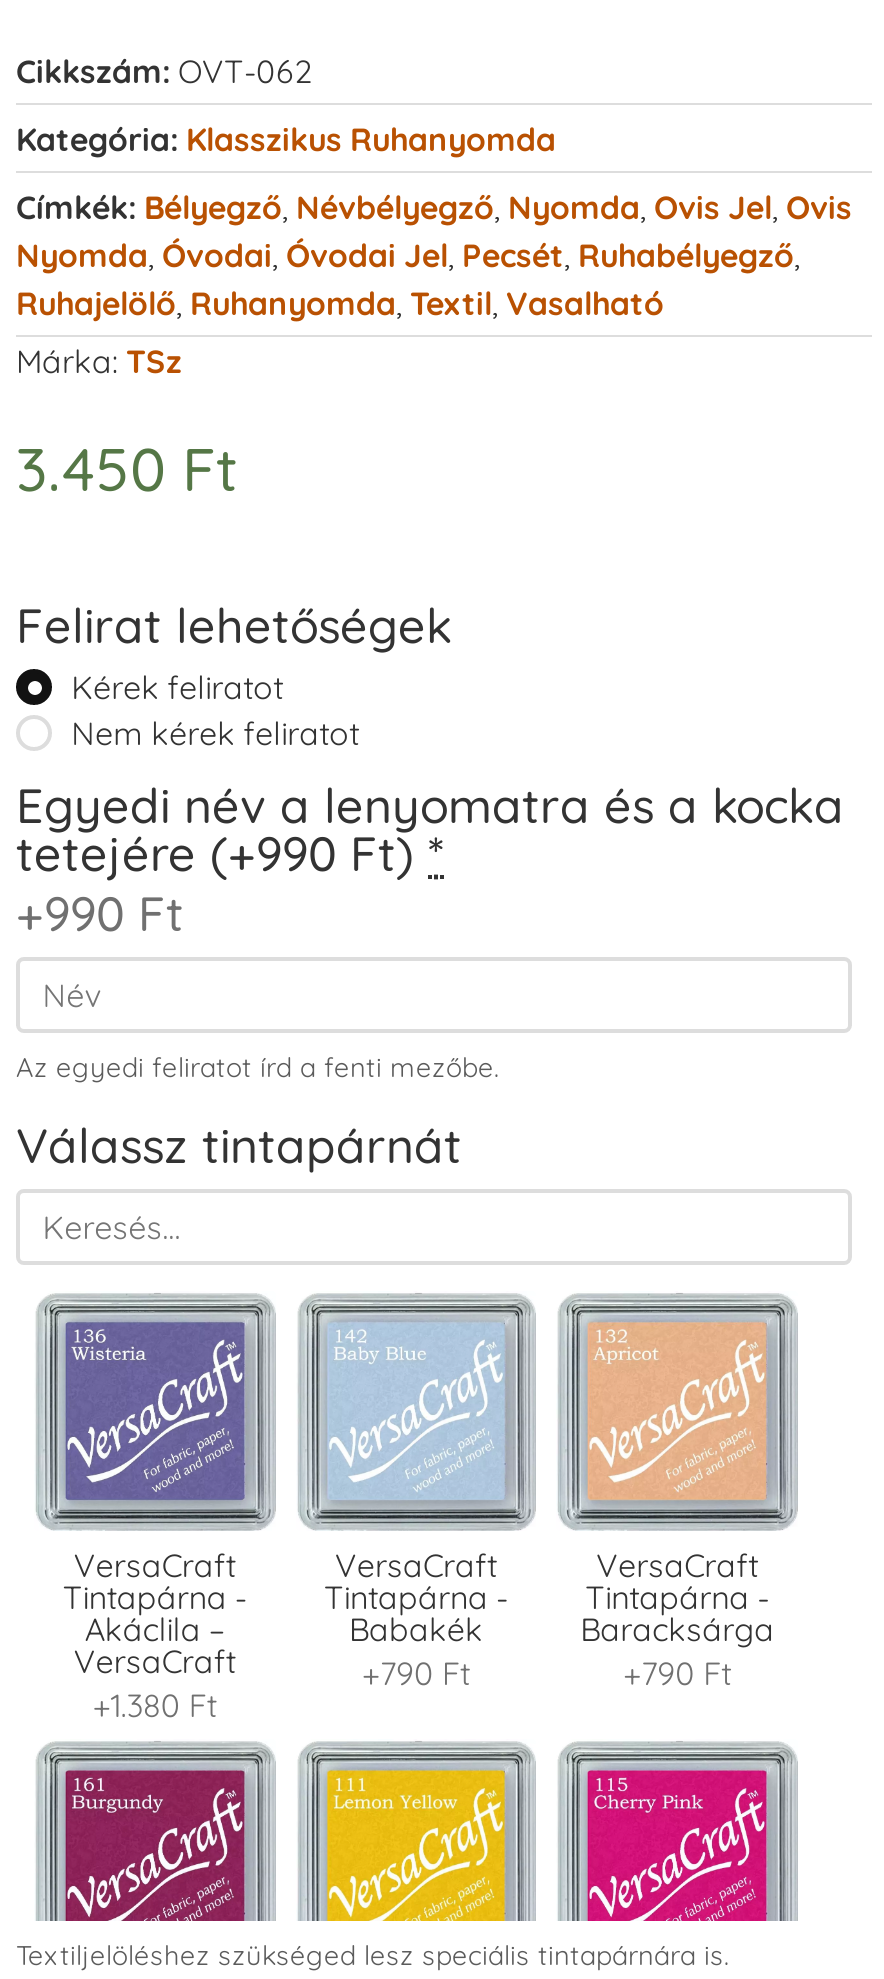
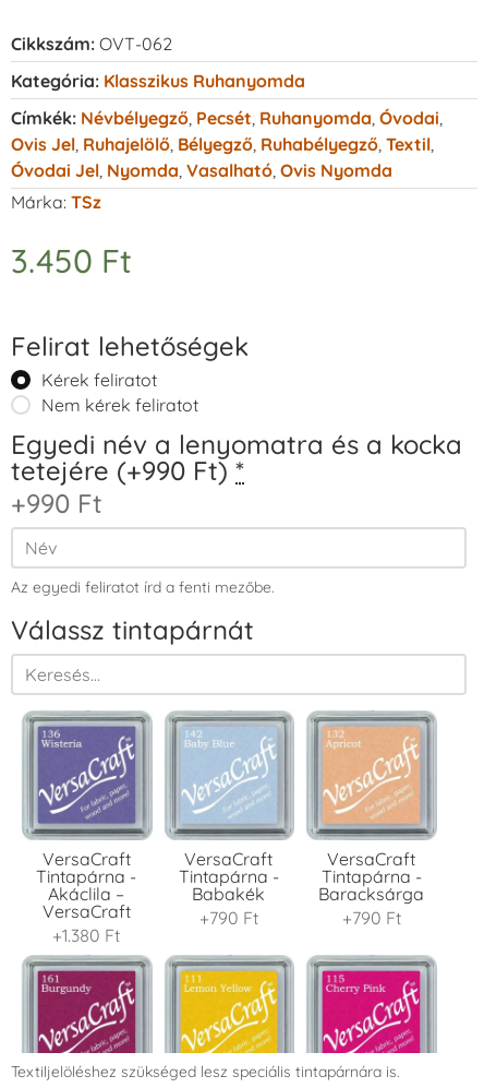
- Címkék: Bélyegző, Névbélyegző, Nyomda, Ovis Jel, Ovis
- Nyomda, Óvodai, Óvodai Jel, Pecsét, Ruhabélyegző,
- Ruhajelölő, Ruhanyomda, Textil, Vasalható
+ Címkék: Névbélyegző, Pecsét, Ruhanyomda, Óvodai,
+ Ovis Jel, Ruhajelölő, Bélyegző, Ruhabélyegző, Textil,
+ Óvodai Jel, Nyomda, Vasalható, Ovis Nyomda
